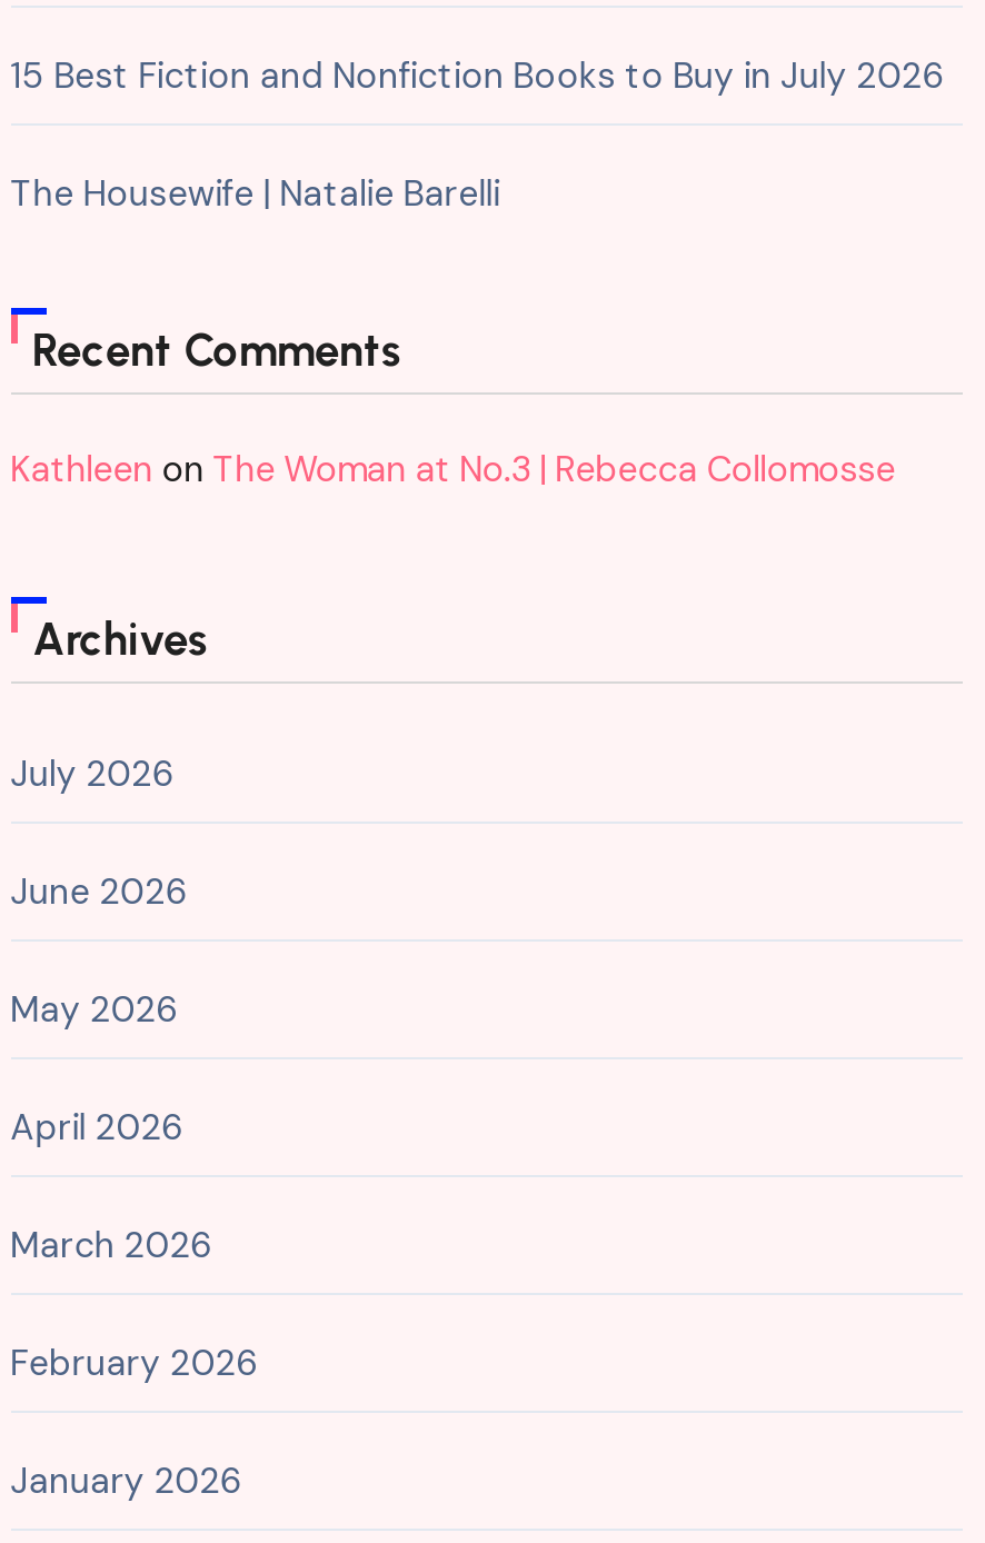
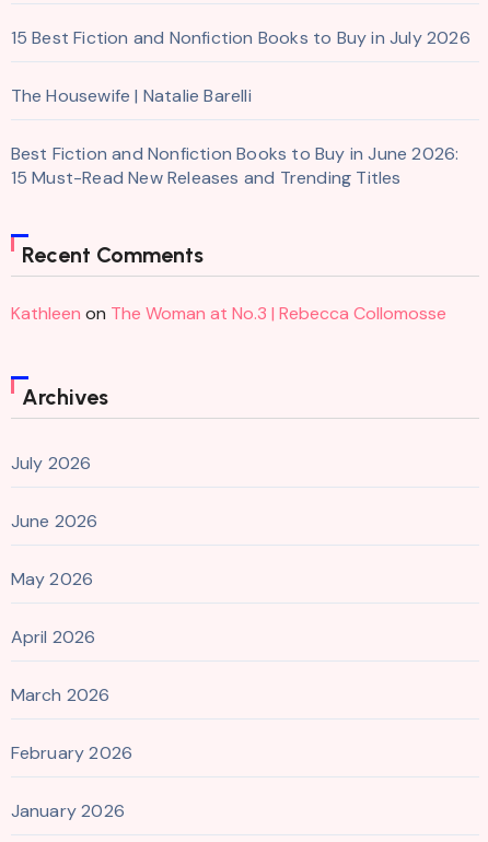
+ Best Fiction and Nonfiction Books to Buy in June 2026:
+ 15 Must-Read New Releases and Trending Titles
